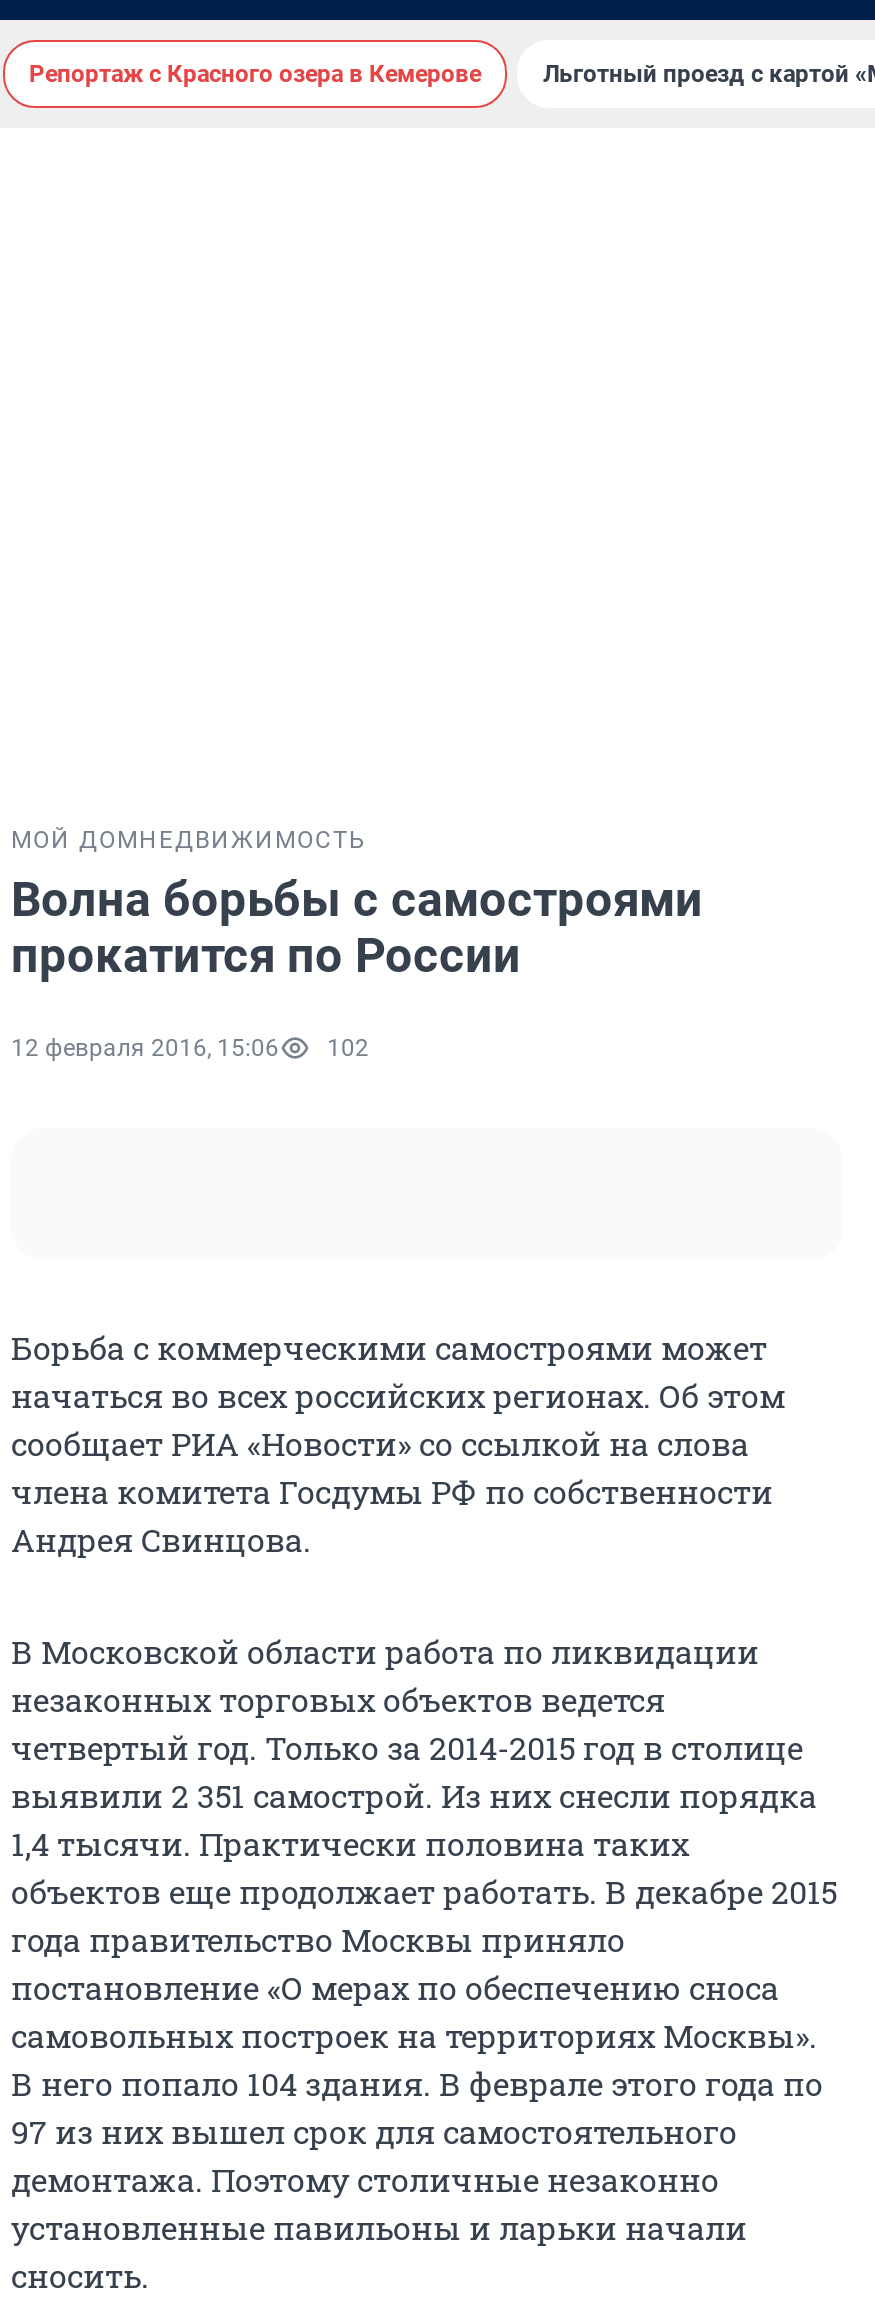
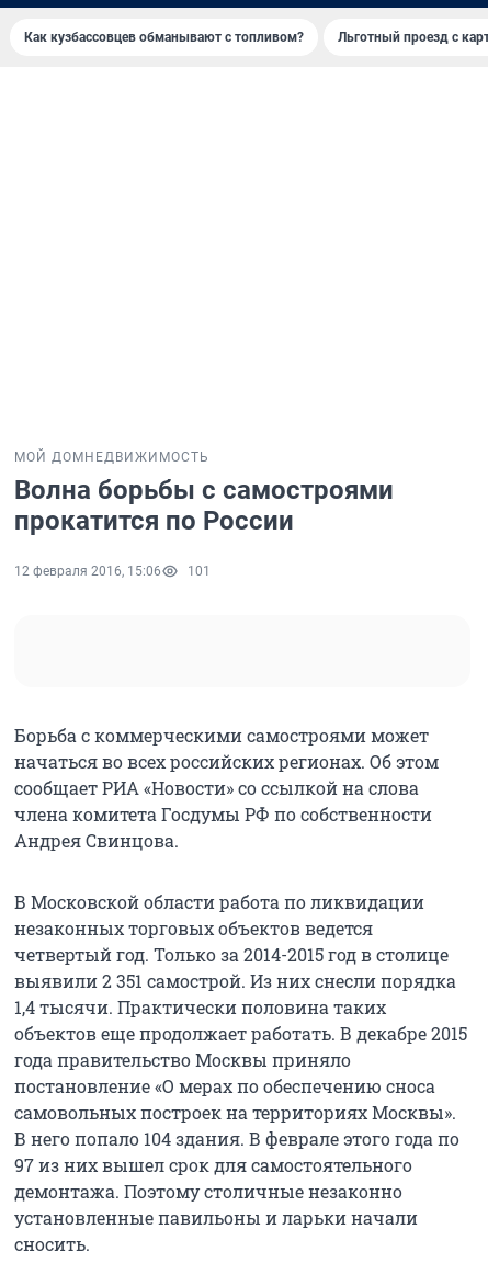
- Репортаж с Красного озера в Кемерове
+ Как кузбассовцев обманывают с топливом?

- 12 февраля 2016, 15:06 102
+ 12 февраля 2016, 15:06 101
